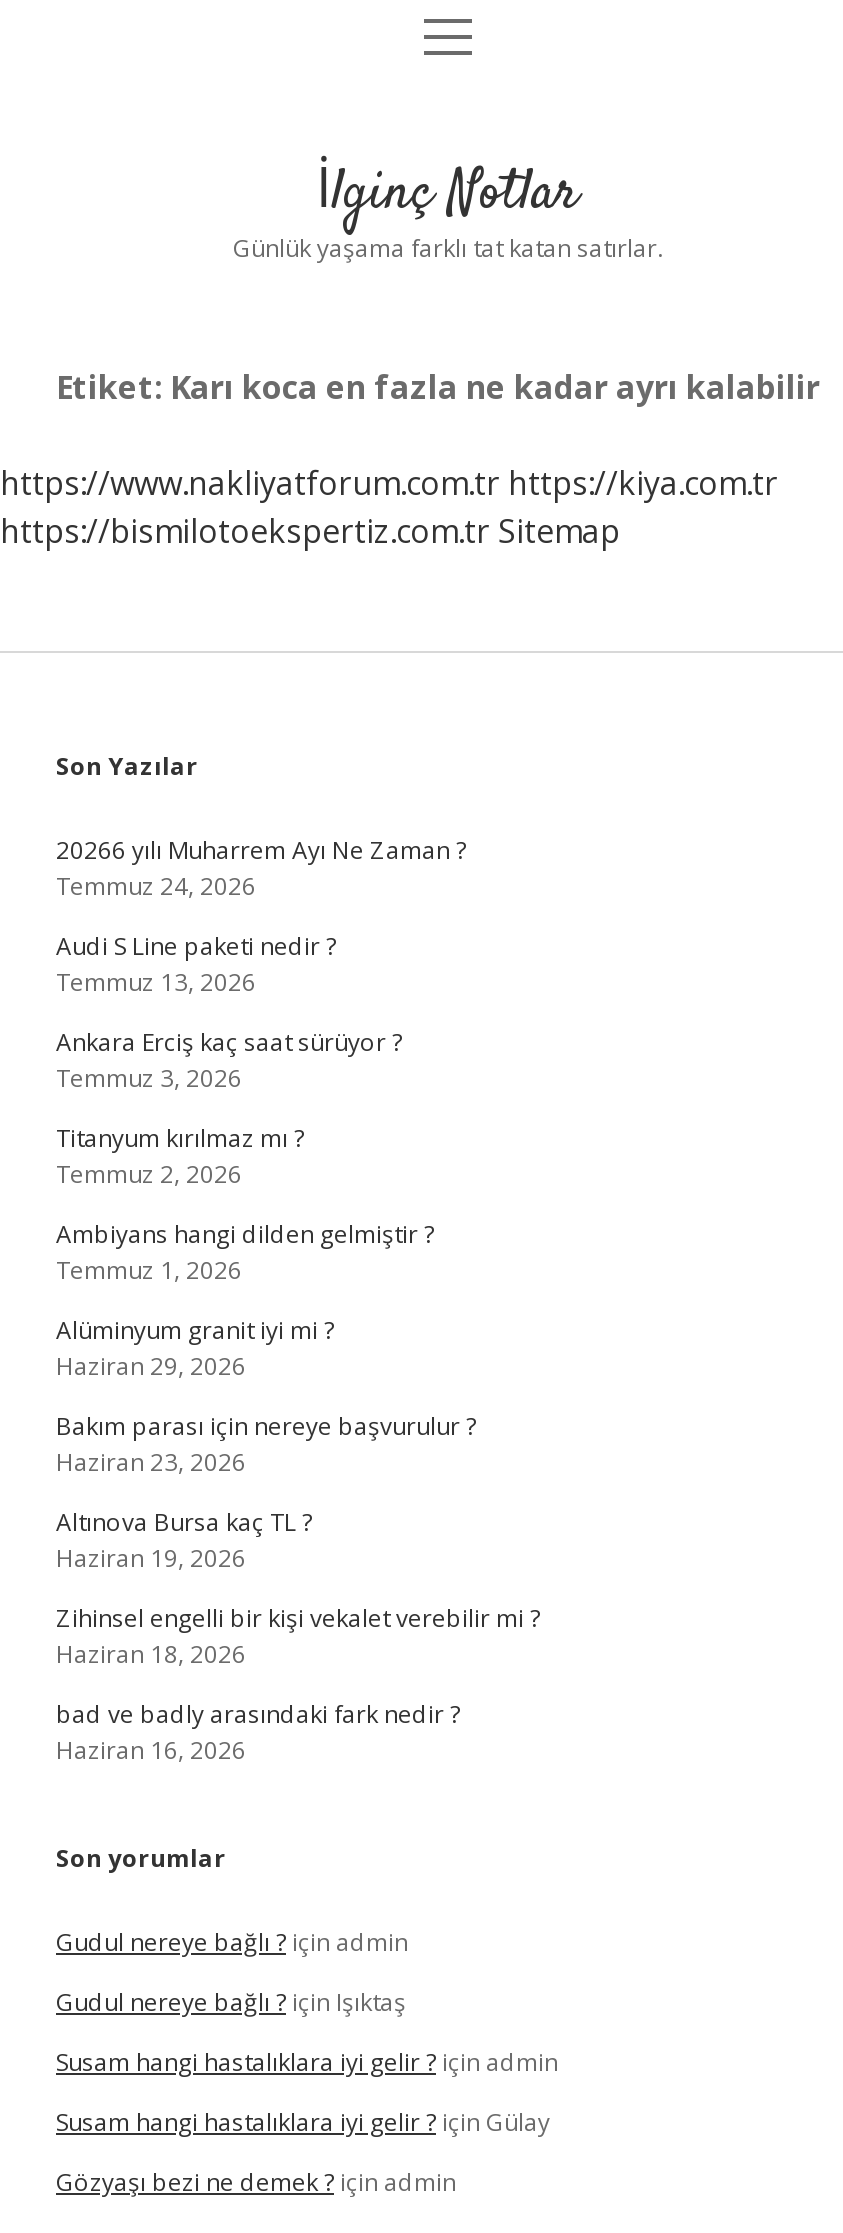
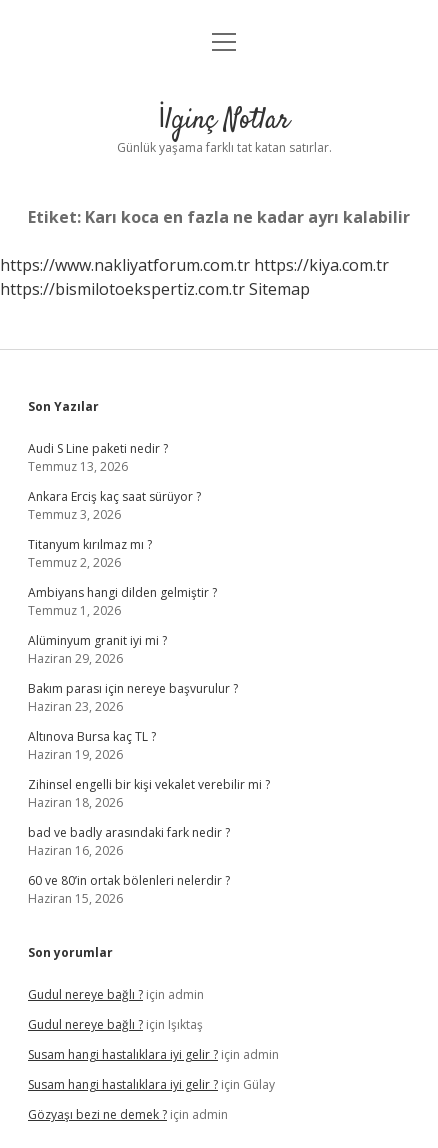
- 20266 yılı Muharrem Ayı Ne Zaman ?
- Temmuz 24, 2026

moved up: Audi S Line paketi nedir ? | Temmuz 13, 2026 | Ankara Erciş kaç saat sürüyor ? | ... | bad ve badly arasındaki fark nedir ? | Haziran 16, 2026

+ 60 ve 80’in ortak bölenleri nelerdir ?
+ Haziran 15, 2026
